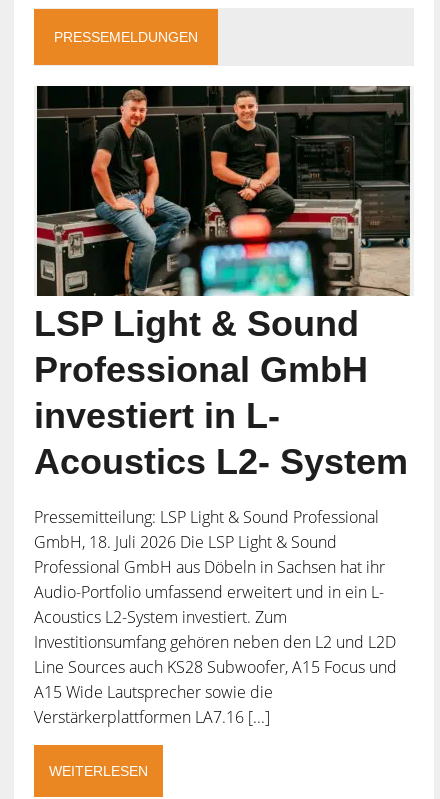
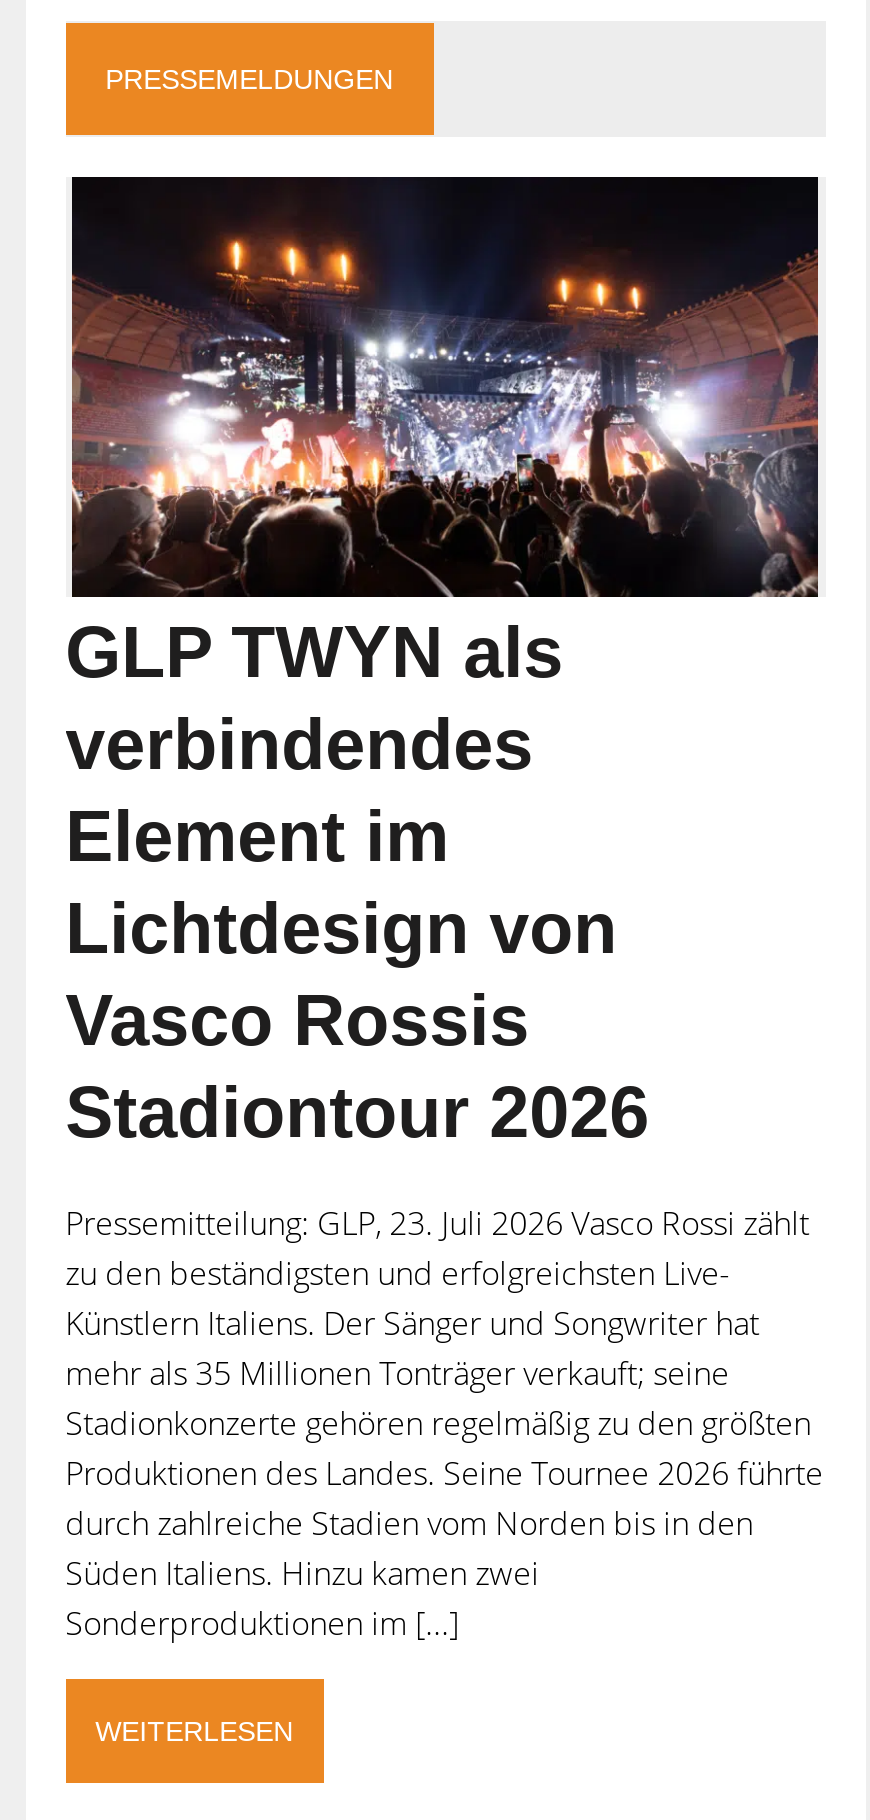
- [image]
- LSP Light & Sound
- Professional GmbH
- investiert in L-
- Acoustics L2- System
+ [image]
+ GLP TWYN als
+ verbindendes
+ Element im
+ Lichtdesign von
+ Vasco Rossis
+ Stadiontour 2026

- Pressemitteilung: LSP Light & Sound Professional
- GmbH, 18. Juli 2026 Die LSP Light & Sound
- Professional GmbH aus Döbeln in Sachsen hat ihr
- Audio-Portfolio umfassend erweitert und in ein L-
- Acoustics L2-System investiert. Zum
- Investitionsumfang gehören neben den L2 und L2D
- Line Sources auch KS28 Subwoofer, A15 Focus und
- A15 Wide Lautsprecher sowie die
- Verstärkerplattformen LA7.16 [...]
+ Pressemitteilung: GLP, 23. Juli 2026 Vasco Rossi zählt
+ zu den beständigsten und erfolgreichsten Live-
+ Künstlern Italiens. Der Sänger und Songwriter hat
+ mehr als 35 Millionen Tonträger verkauft; seine
+ Stadionkonzerte gehören regelmäßig zu den größten
+ Produktionen des Landes. Seine Tournee 2026 führte
+ durch zahlreiche Stadien vom Norden bis in den
+ Süden Italiens. Hinzu kamen zwei
+ Sonderproduktionen im [...]
